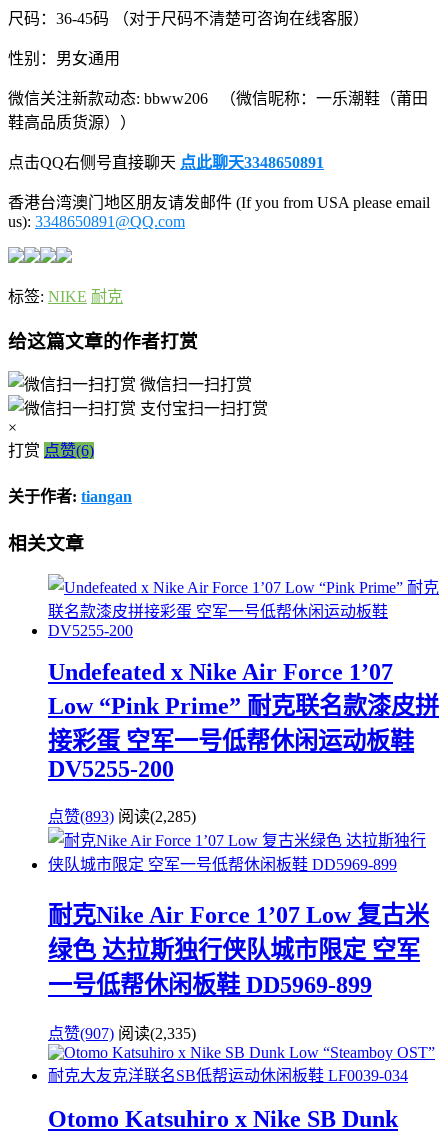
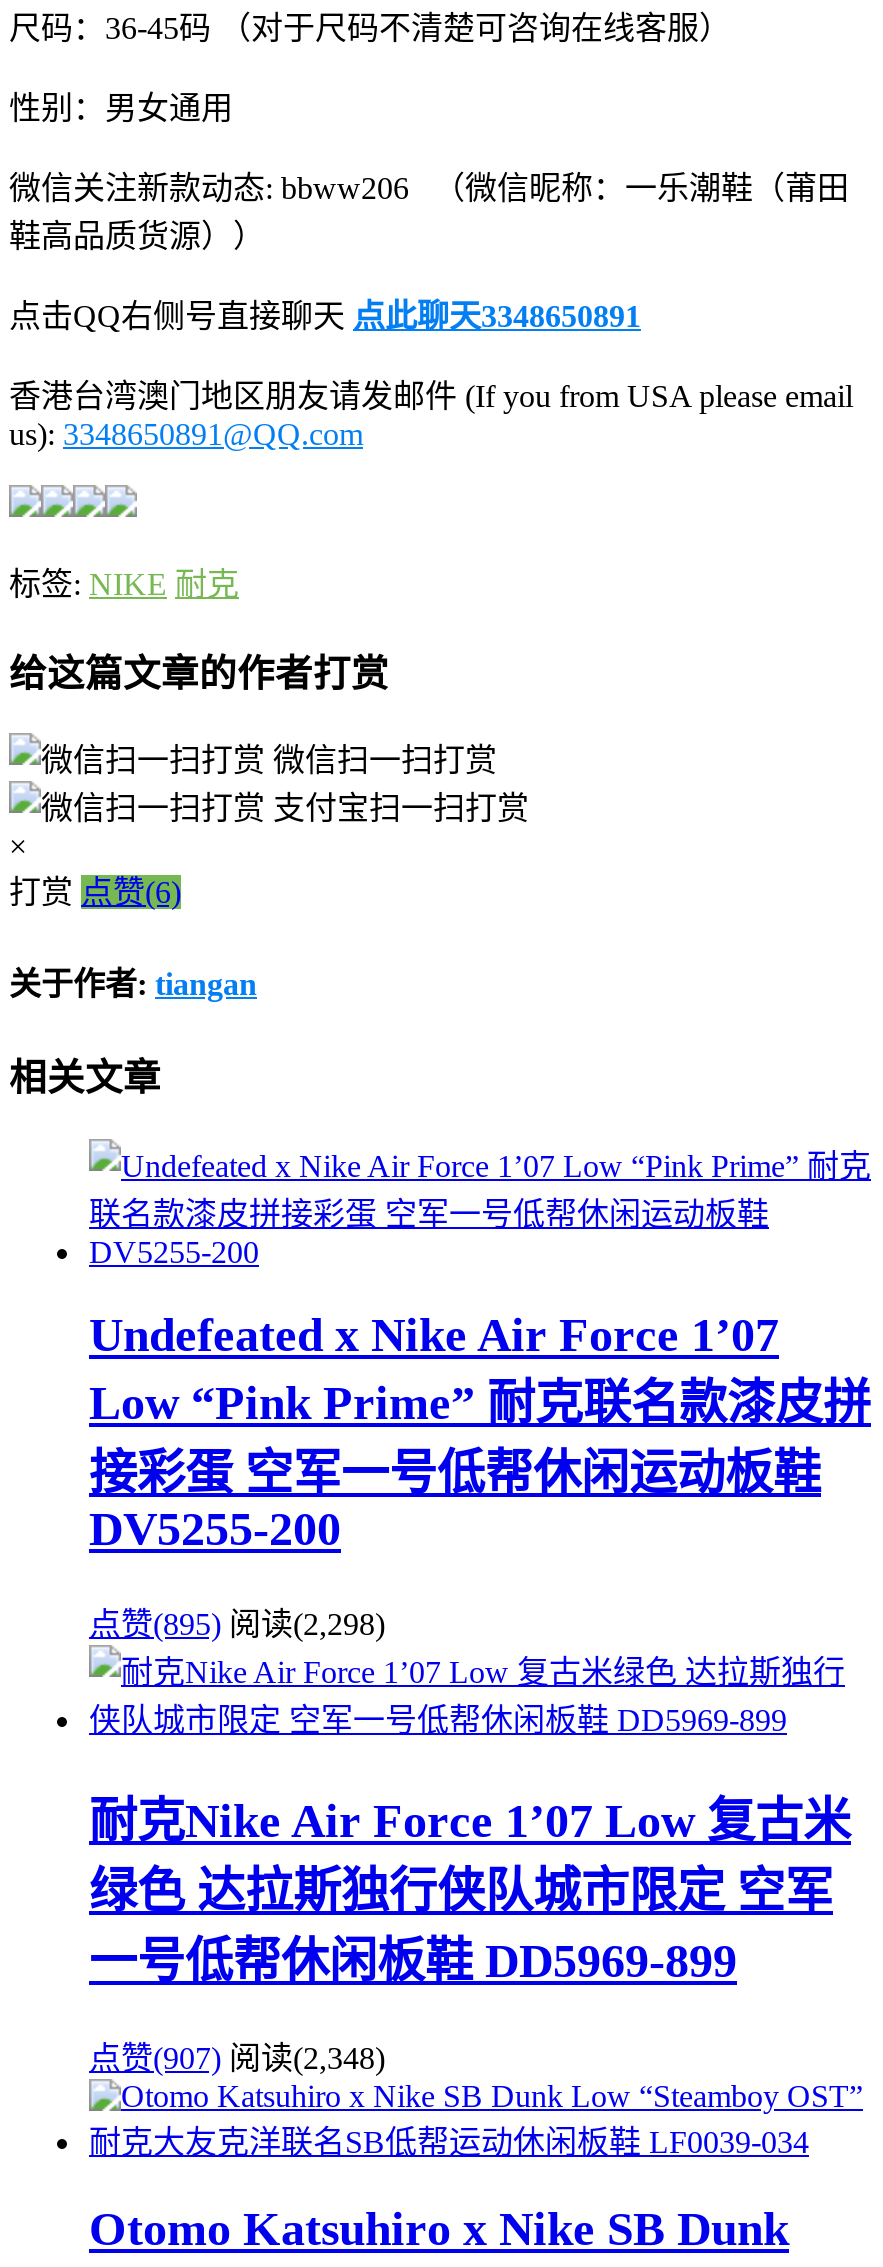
- 点赞(893) 阅读(2,285)
+ 点赞(895) 阅读(2,298)

- 点赞(907) 阅读(2,335)
+ 点赞(907) 阅读(2,348)
